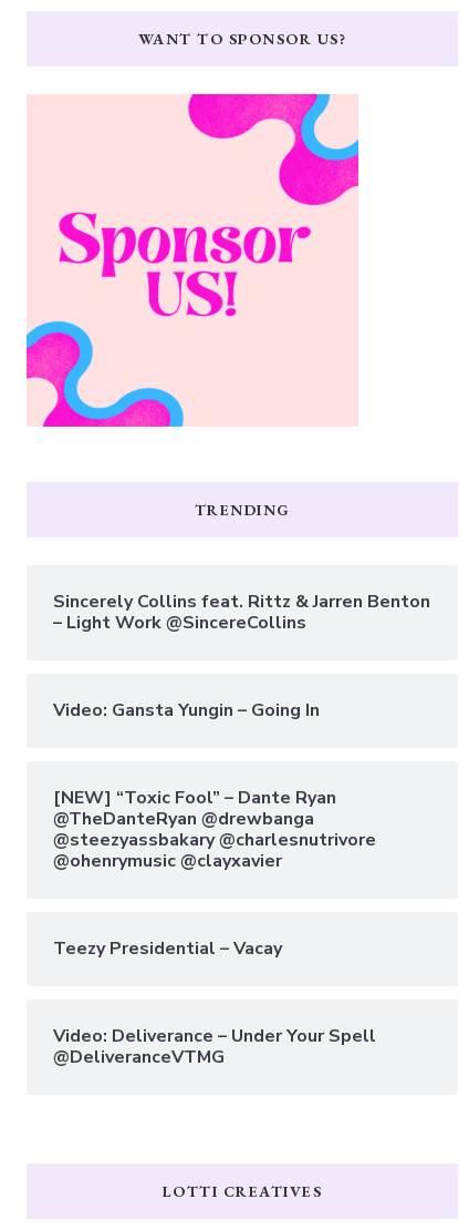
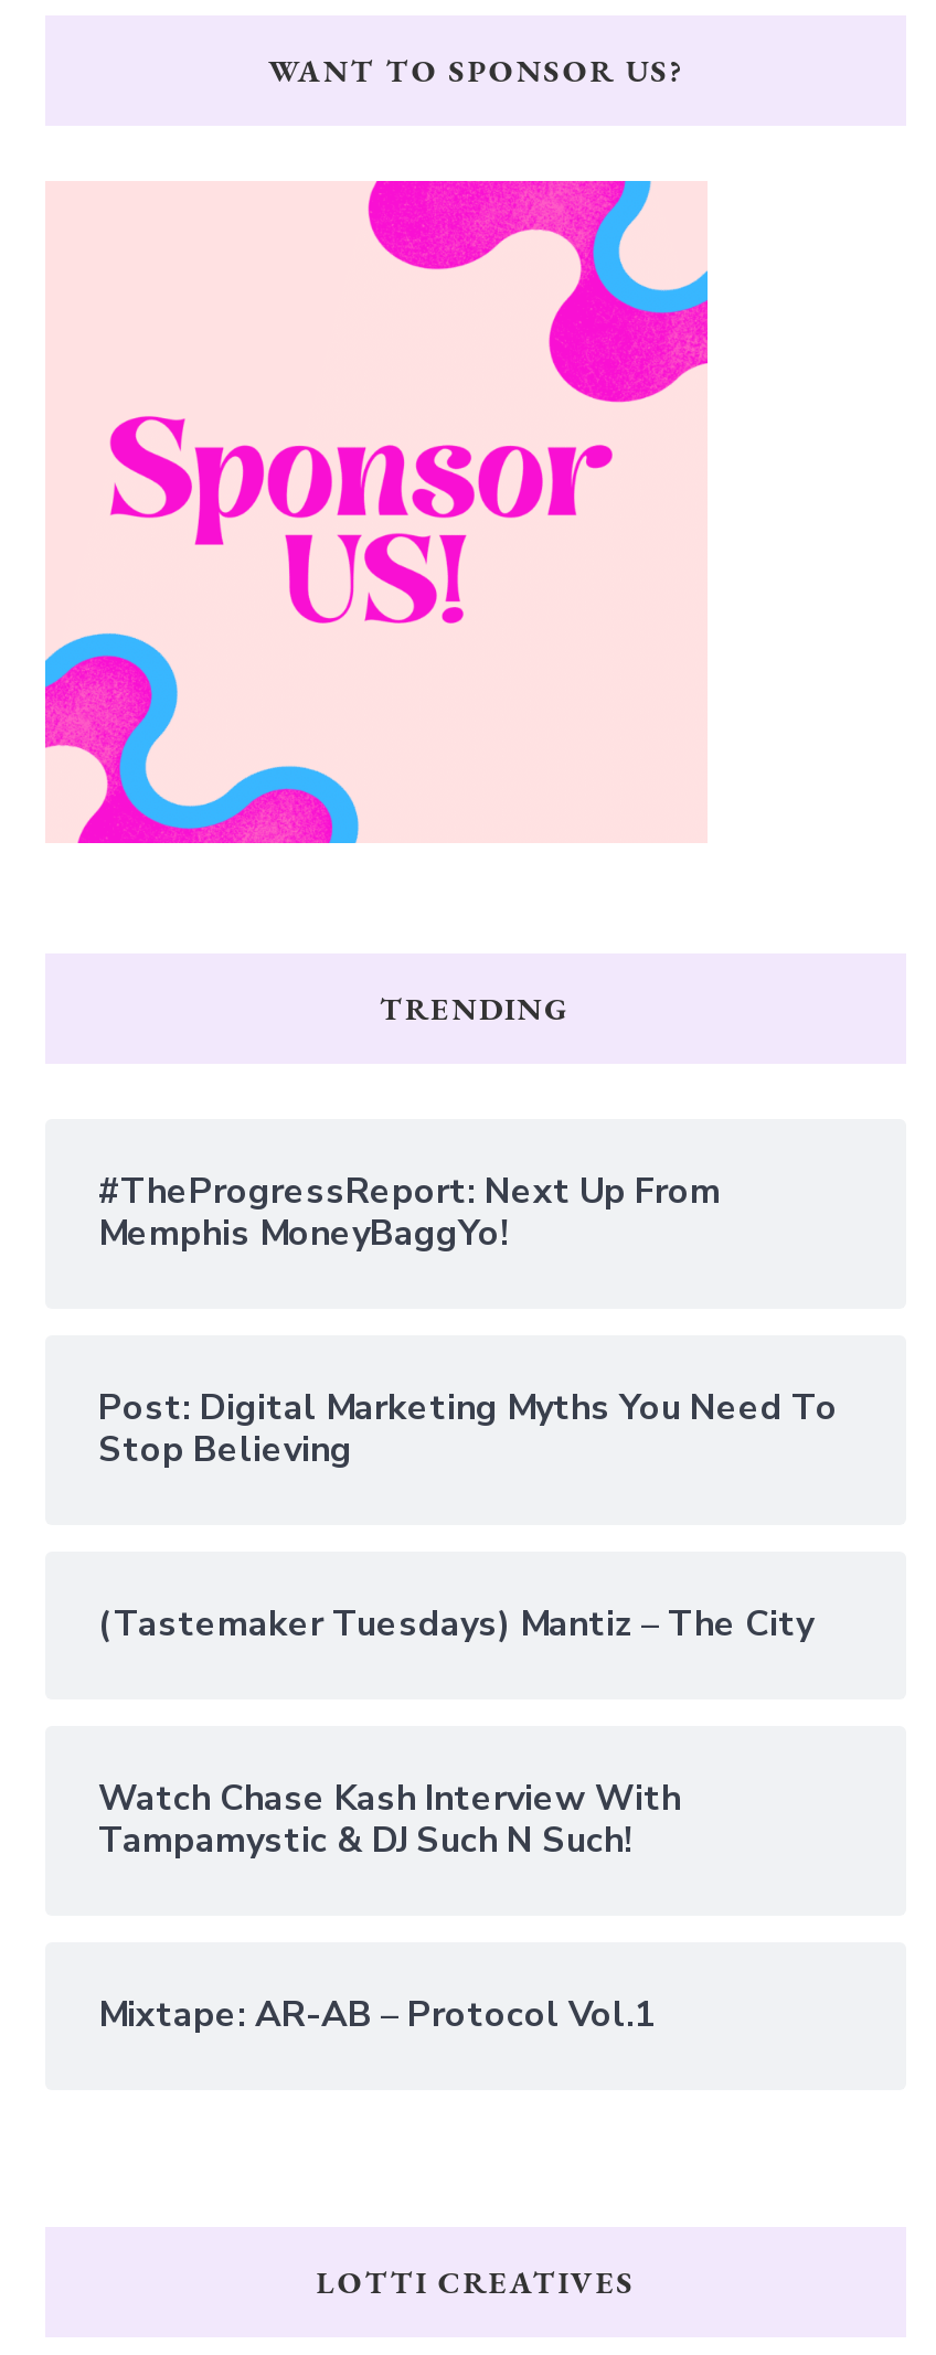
- Sincerely Collins feat. Rittz & Jarren Benton
- – Light Work @SincereCollins
+ #TheProgressReport: Next Up From
+ Memphis MoneyBaggYo!

- Video: Gansta Yungin – Going In
+ Post: Digital Marketing Myths You Need To
+ Stop Believing

- [NEW] “Toxic Fool” – Dante Ryan
- @TheDanteRyan @drewbanga
- @steezyassbakary @charlesnutrivore
- @ohenrymusic @clayxavier
+ (Tastemaker Tuesdays) Mantiz – The City

- Teezy Presidential – Vacay
+ Watch Chase Kash Interview With
+ Tampamystic & DJ Such N Such!

- Video: Deliverance – Under Your Spell
- @DeliveranceVTMG
+ Mixtape: AR-AB – Protocol Vol.1
